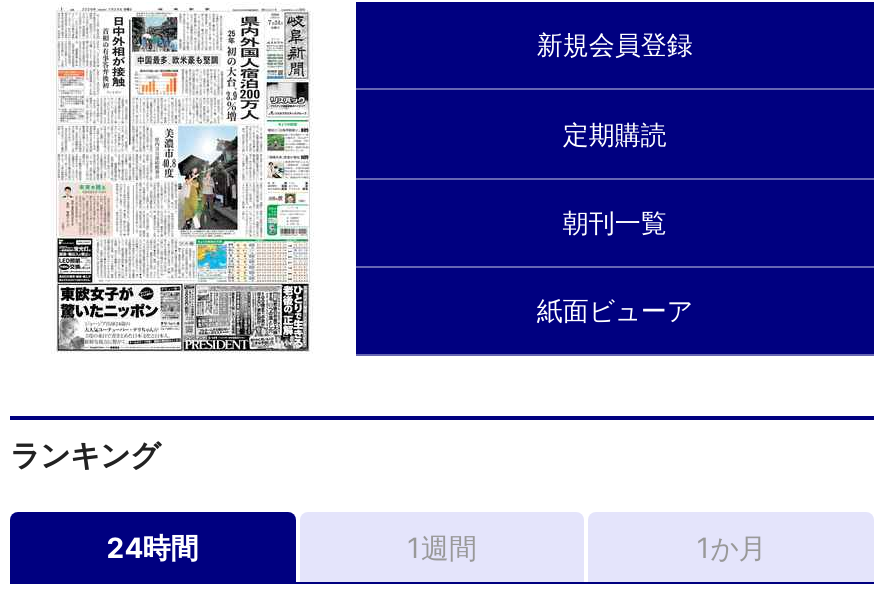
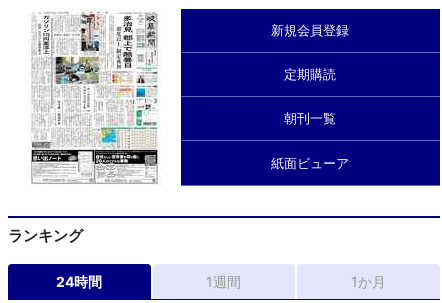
- [image]
+ [image]
